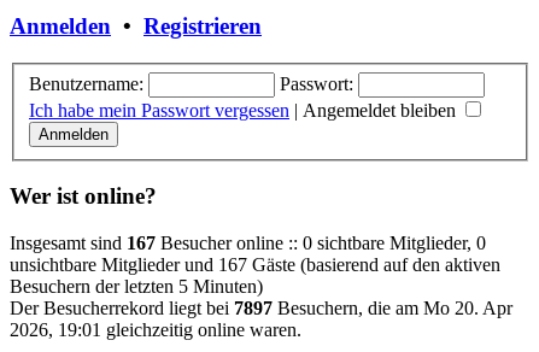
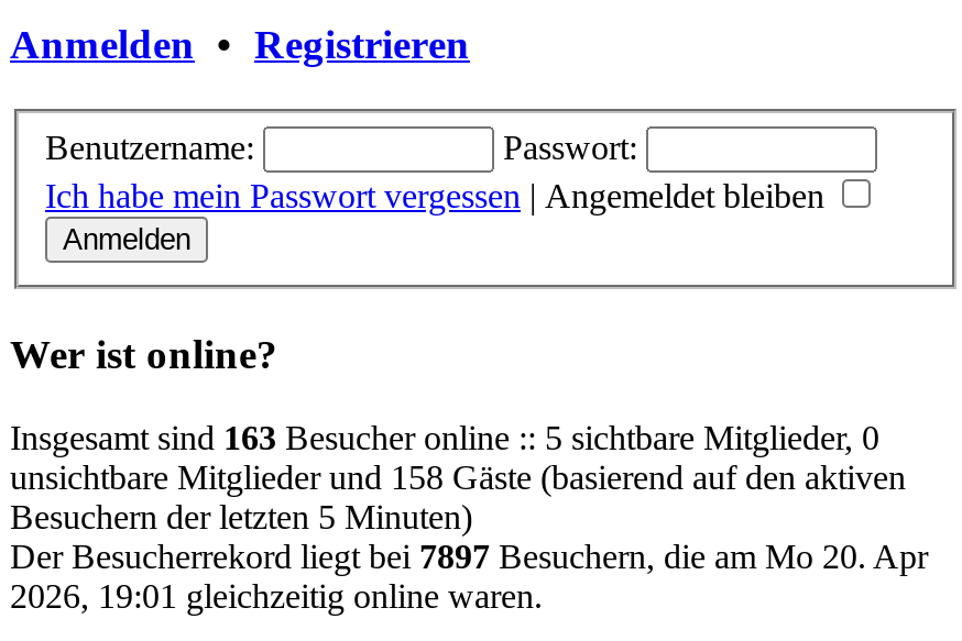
- Insgesamt sind 167 Besucher online :: 0 sichtbare Mitglieder, 0
+ Insgesamt sind 163 Besucher online :: 5 sichtbare Mitglieder, 0

- unsichtbare Mitglieder und 167 Gäste (basierend auf den aktiven
+ unsichtbare Mitglieder und 158 Gäste (basierend auf den aktiven
